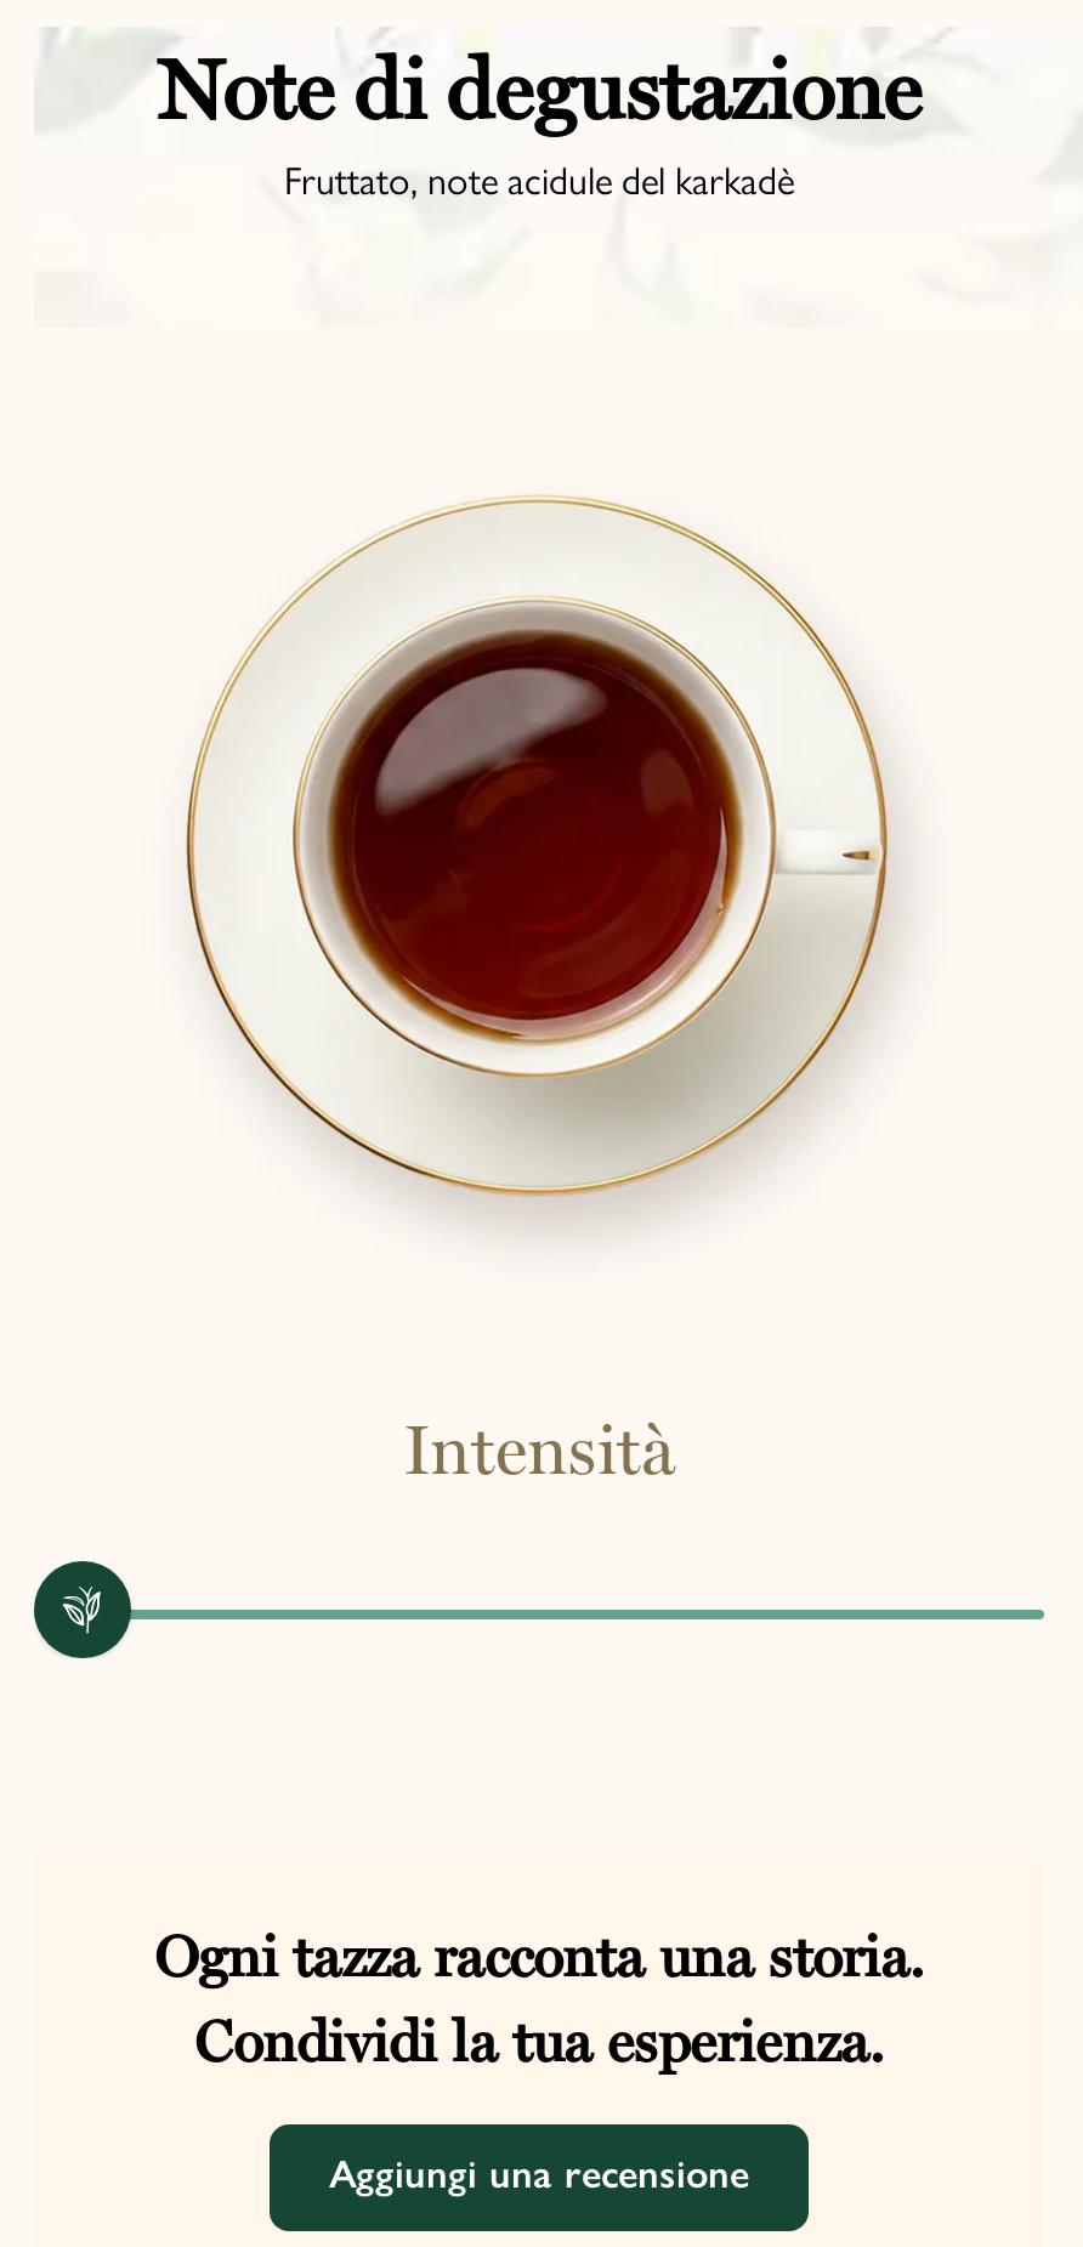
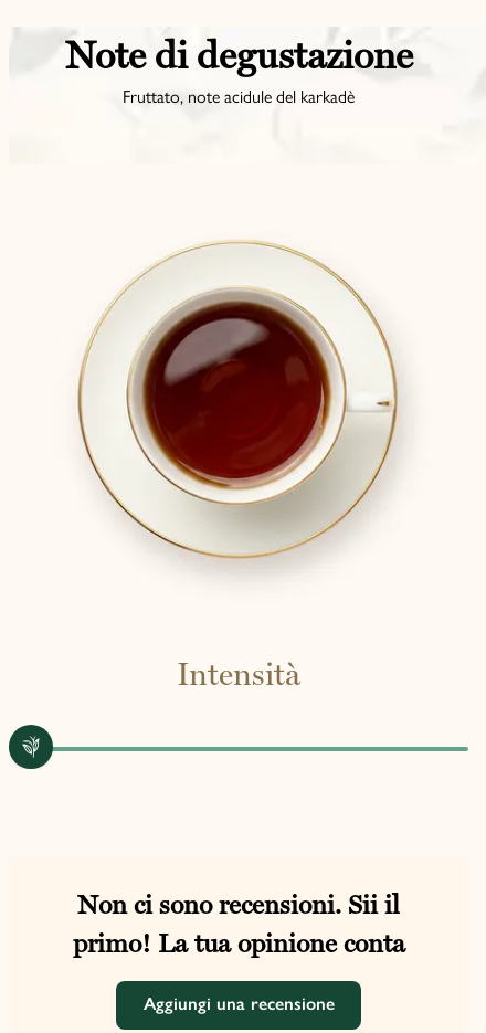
- Ogni tazza racconta una storia.
- Condividi la tua esperienza.
+ Non ci sono recensioni. Sii il
+ primo! La tua opinione conta
